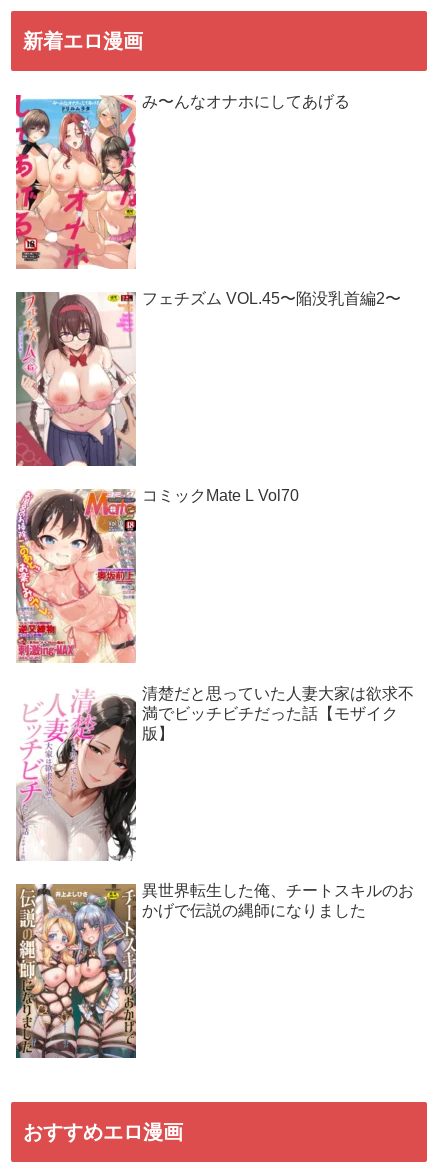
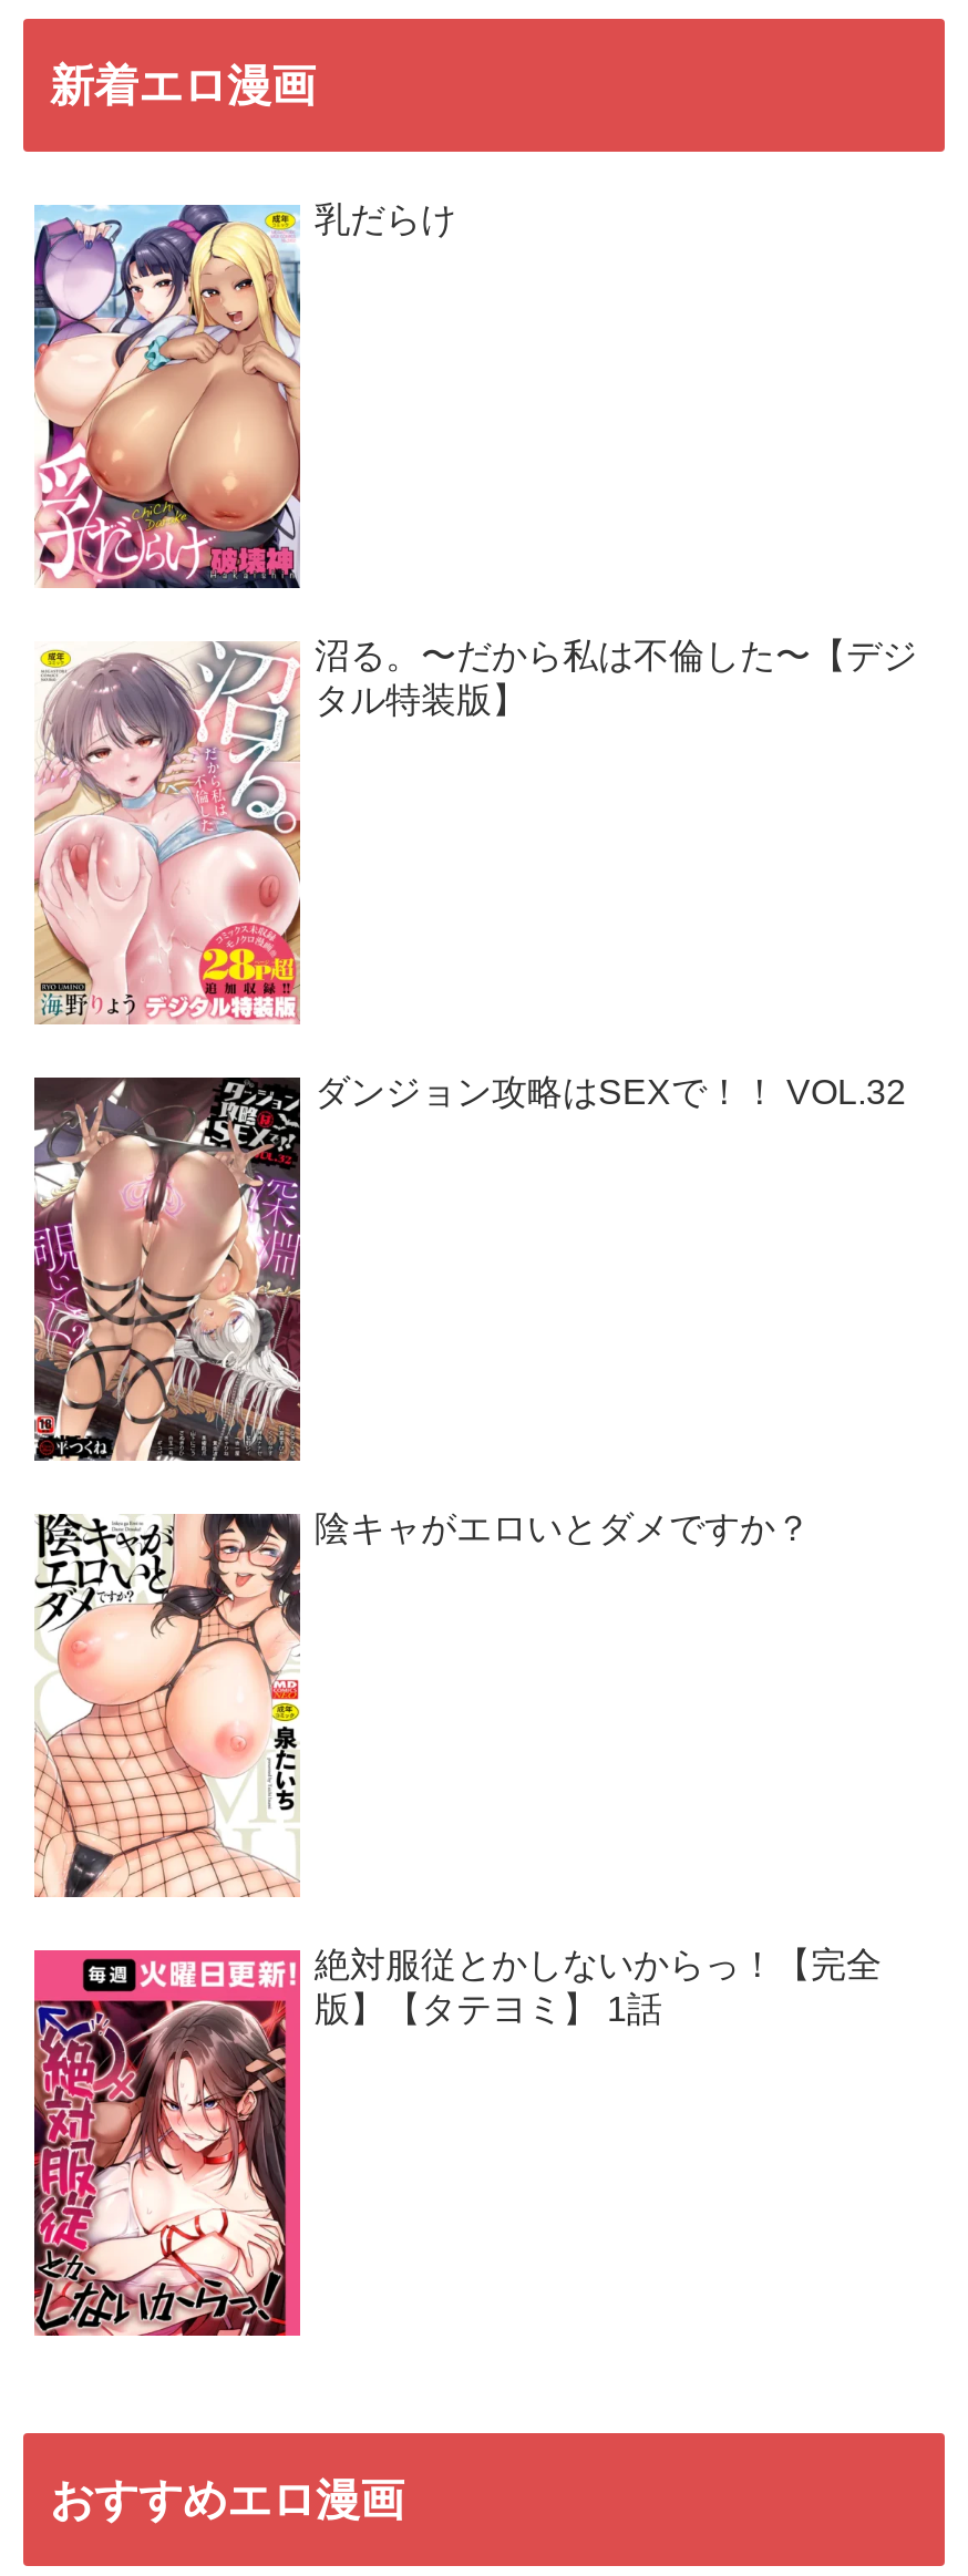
- [image]
- み〜んなオナホにしてあげる
+ [image]
+ 乳だらけ

- [image]
- フェチズム VOL.45〜陥没乳首編2〜
+ [image]
+ 沼る。〜だから私は不倫した〜【デジ
+ タル特装版】

- [image]
- コミックMate L Vol70
+ [image]
+ ダンジョン攻略はSEXで！！ VOL.32

- [image]
- 清楚だと思っていた人妻大家は欲求不
- 満でビッチビチだった話【モザイク
- 版】
+ [image]
+ 陰キャがエロいとダメですか？

- [image]
- 異世界転生した俺、チートスキルのお
- かげで伝説の縄師になりました
+ [image]
+ 絶対服従とかしないからっ！【完全
+ 版】【タテヨミ】 1話
